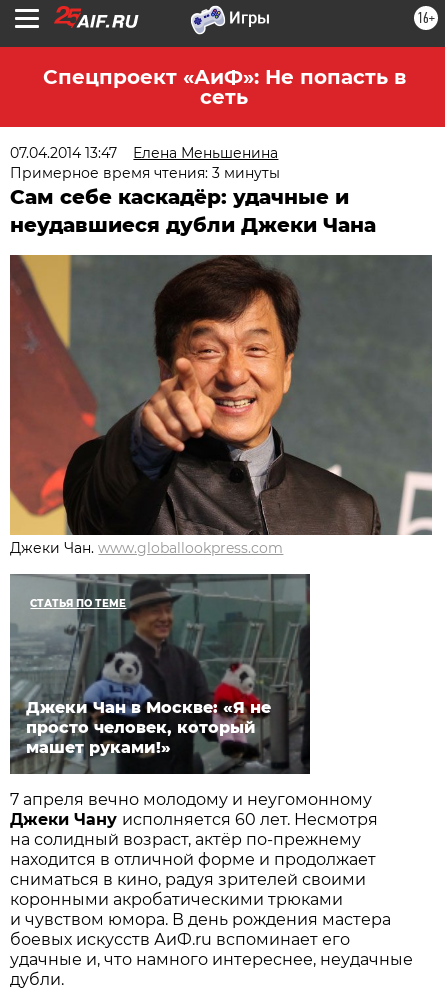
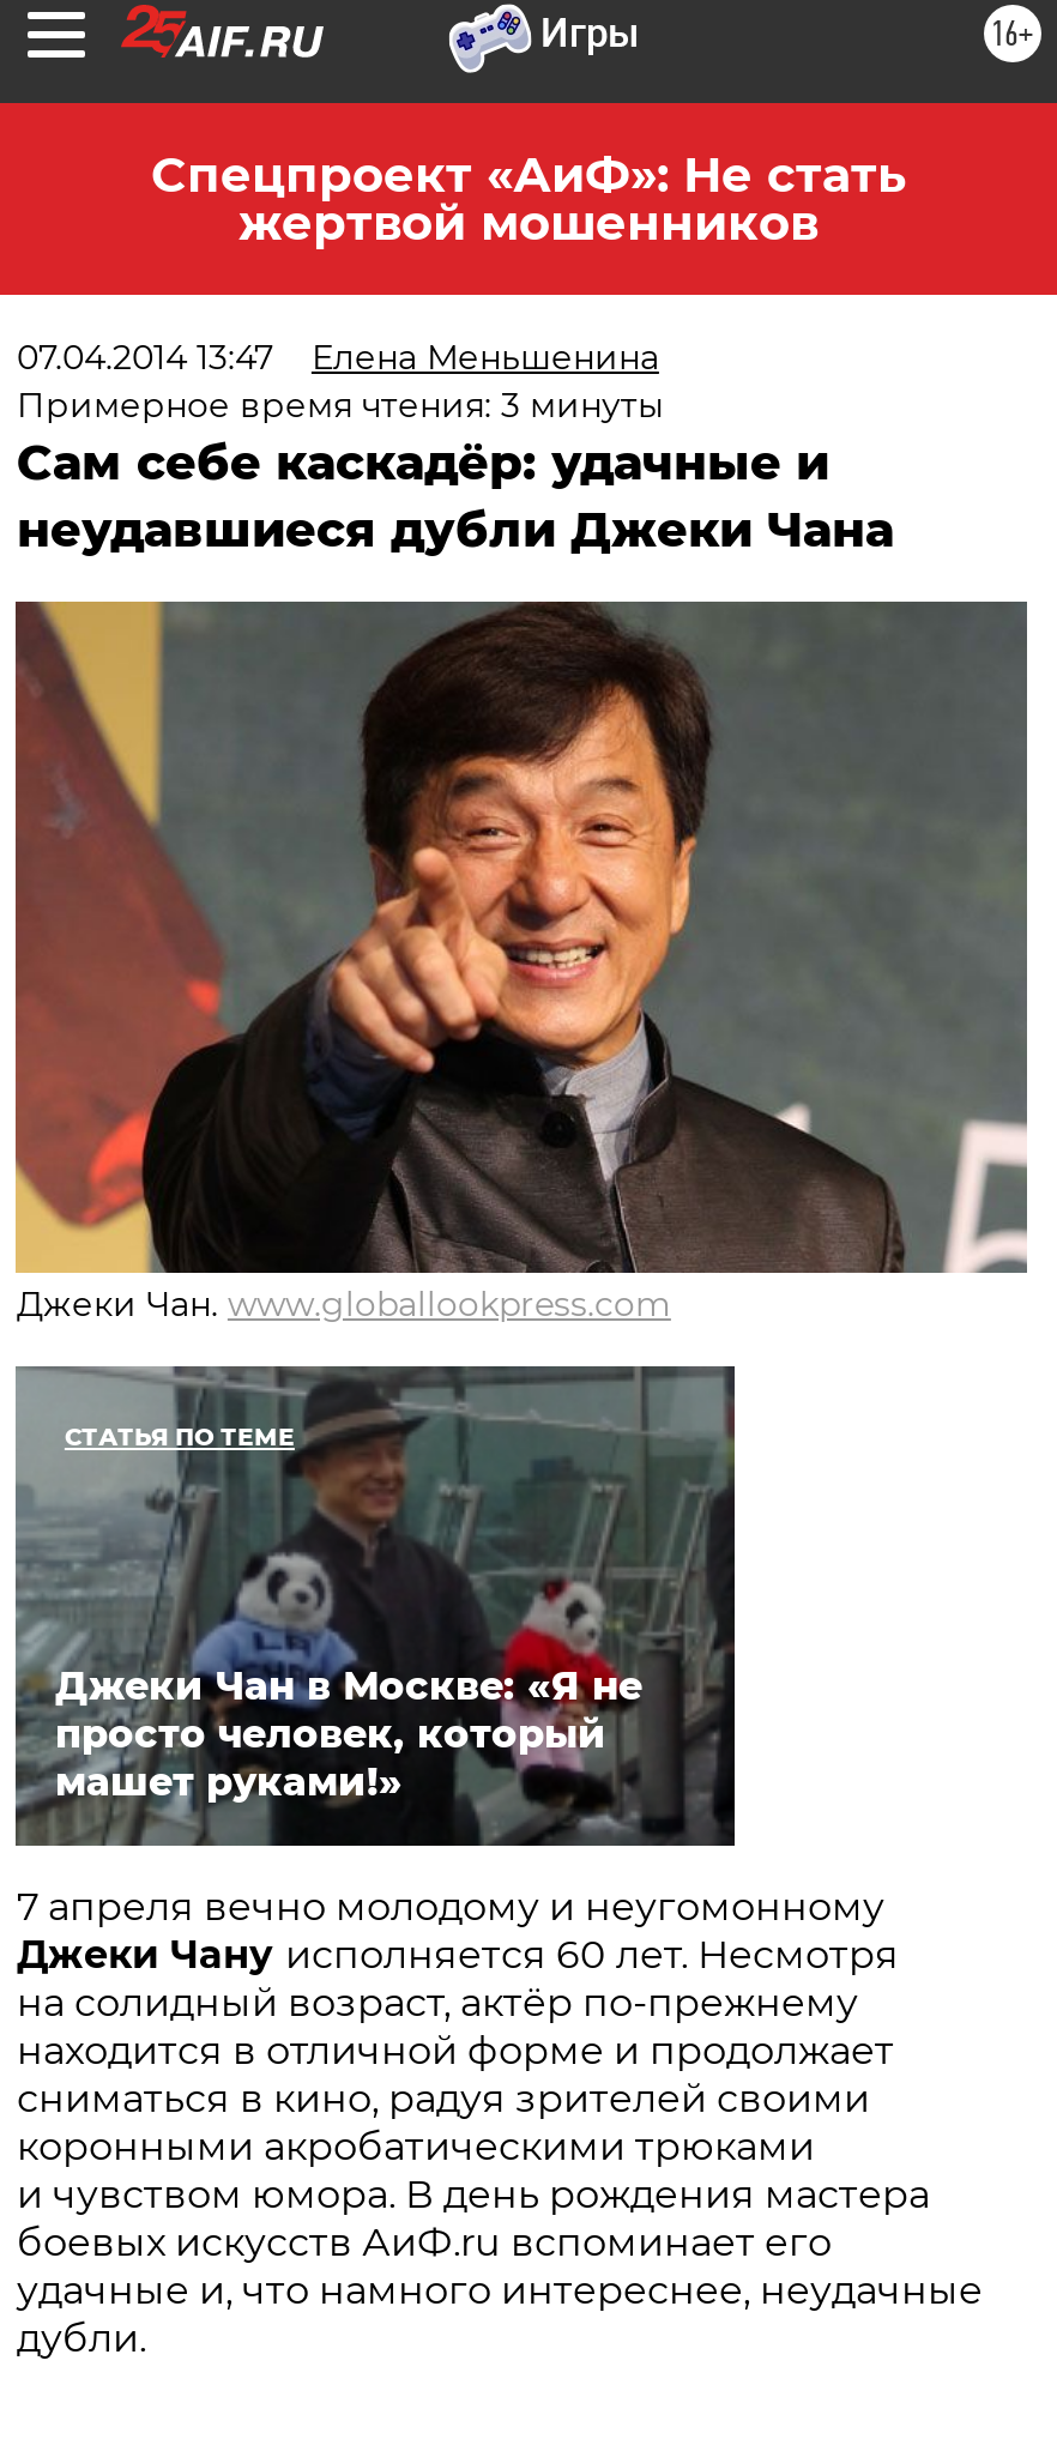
- Спецпроект «АиФ»: Не попасть в
- сеть
+ Спецпроект «АиФ»: Не стать
+ жертвой мошенников
